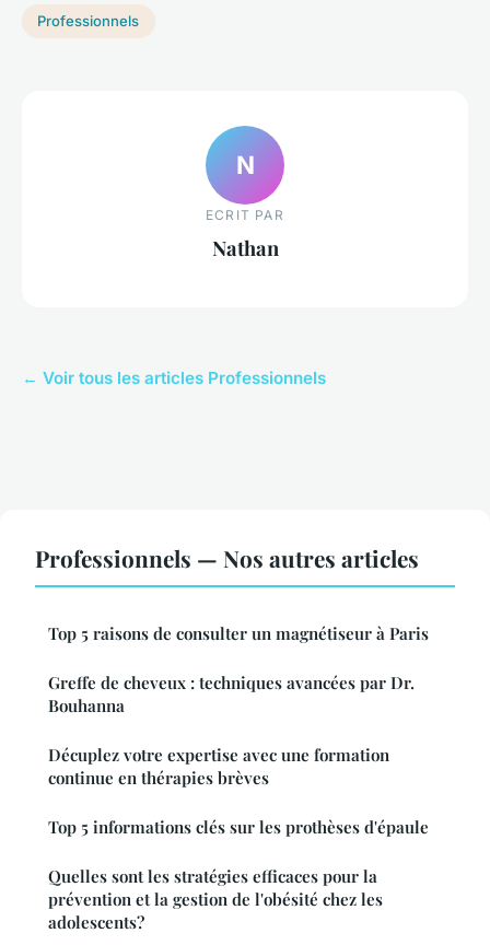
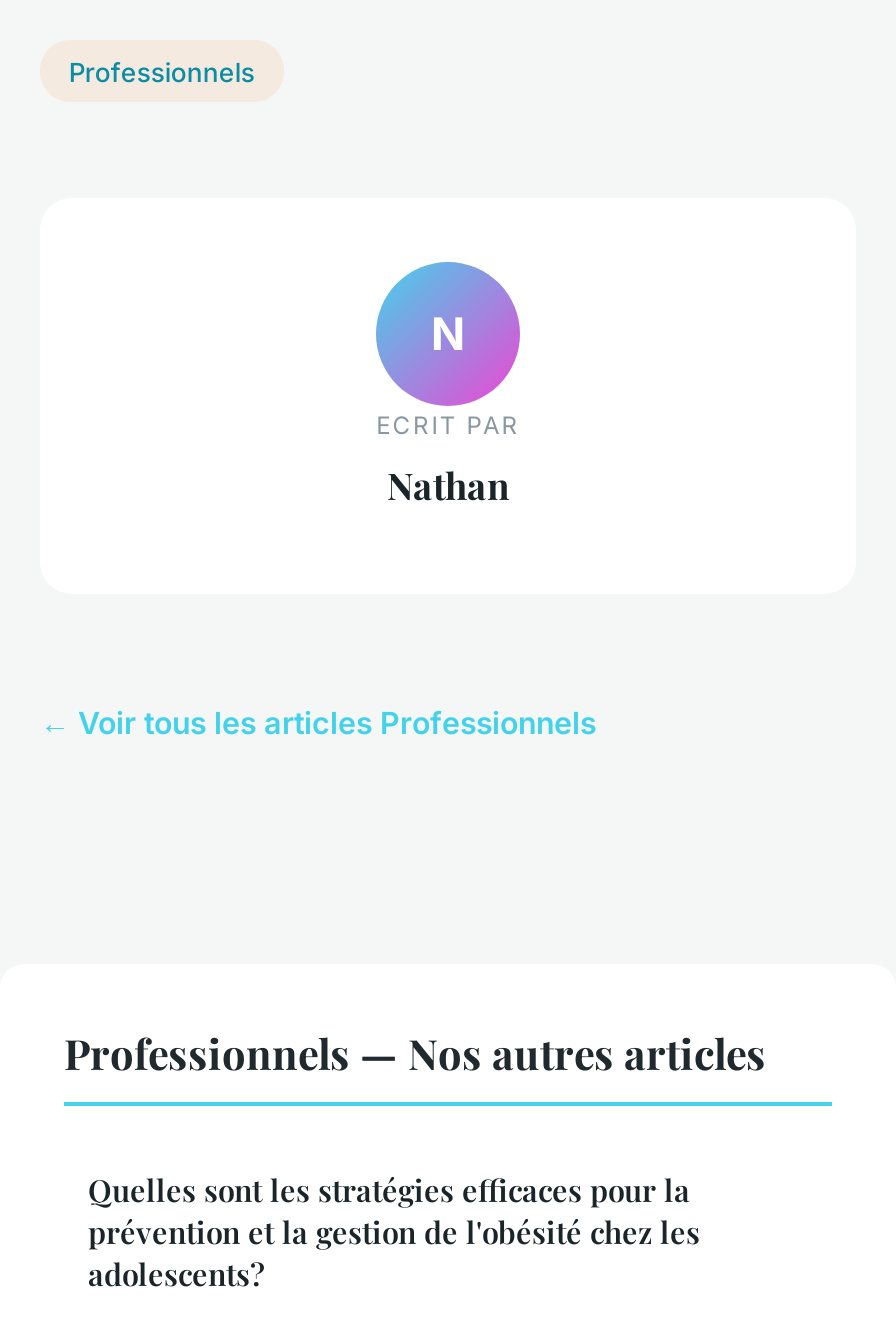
- Top 5 raisons de consulter un magnétiseur à Paris
- Greffe de cheveux : techniques avancées par Dr.
- Bouhanna
- Décuplez votre expertise avec une formation
- continue en thérapies brèves
- Top 5 informations clés sur les prothèses d'épaule
